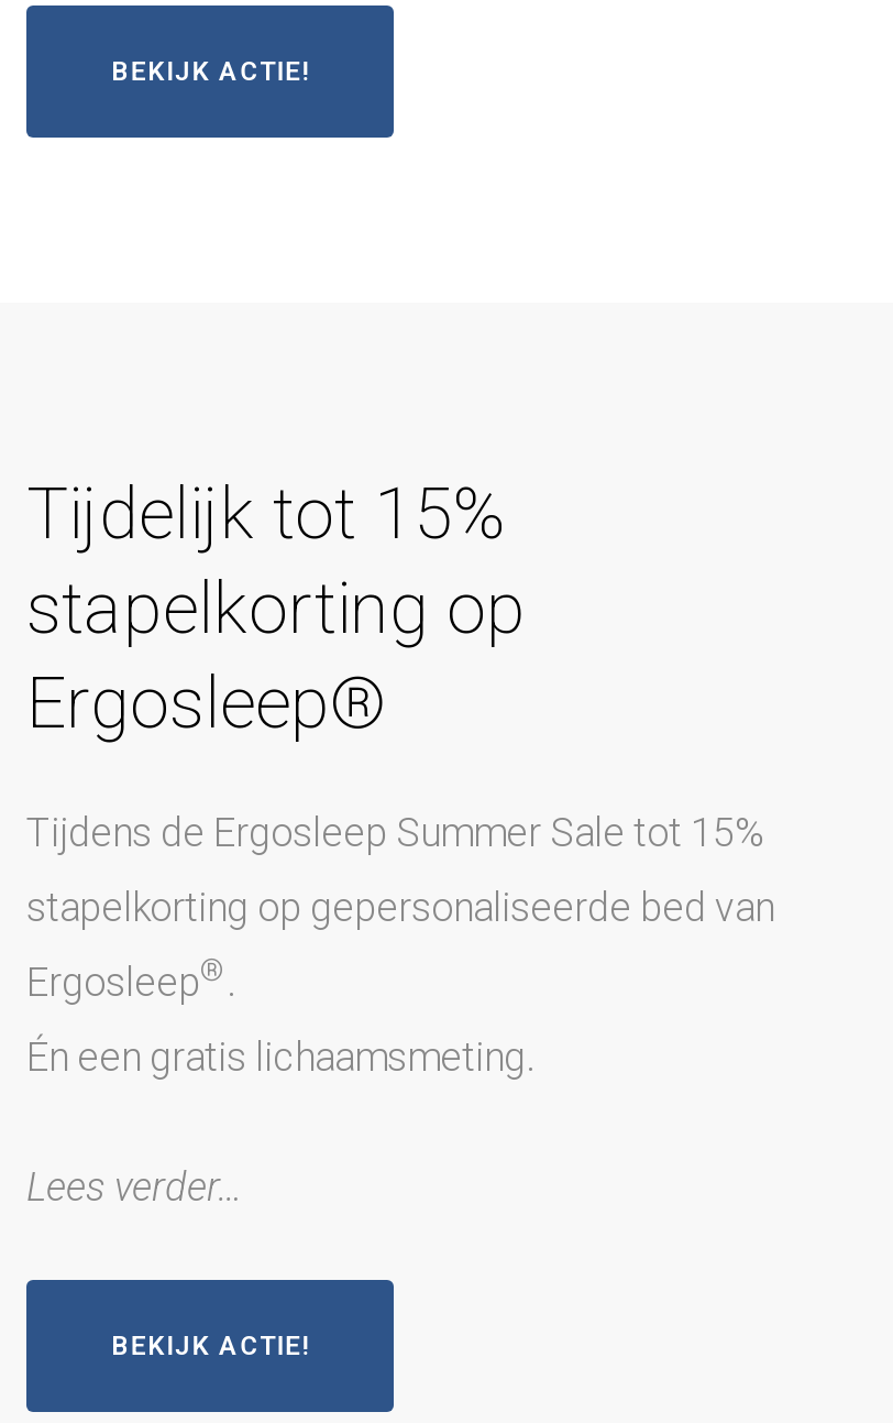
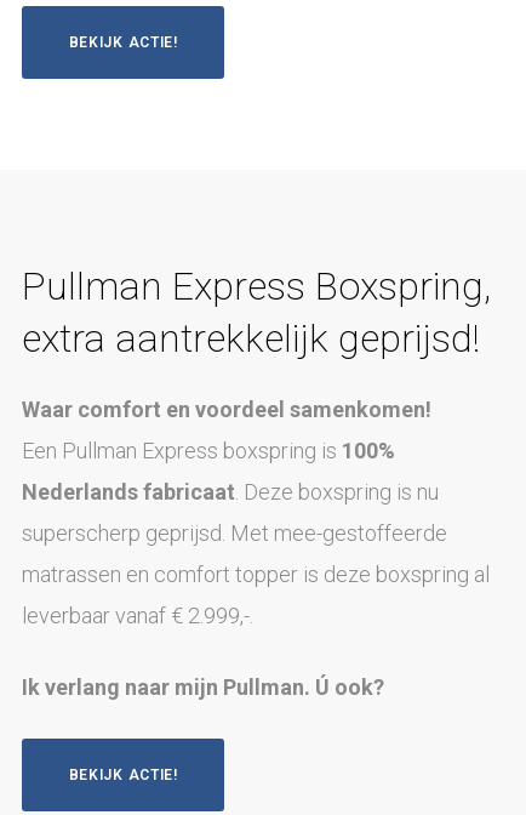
- Tijdelijk tot 15%
- stapelkorting op
- Ergosleep®
- Tijdens de Ergosleep Summer Sale tot 15%
- stapelkorting op gepersonaliseerde bed van
- Ergosleep®.
- Én een gratis lichaamsmeting.
- Lees verder…
+ Pullman Express Boxspring,
+ extra aantrekkelijk geprijsd!
+ Waar comfort en voordeel samenkomen!
+ Een Pullman Express boxspring is 100%
+ Nederlands fabricaat. Deze boxspring is nu
+ superscherp geprijsd. Met mee-gestoffeerde
+ matrassen en comfort topper is deze boxspring al
+ leverbaar vanaf € 2.999,-.
+ Ik verlang naar mijn Pullman. Ú ook?
